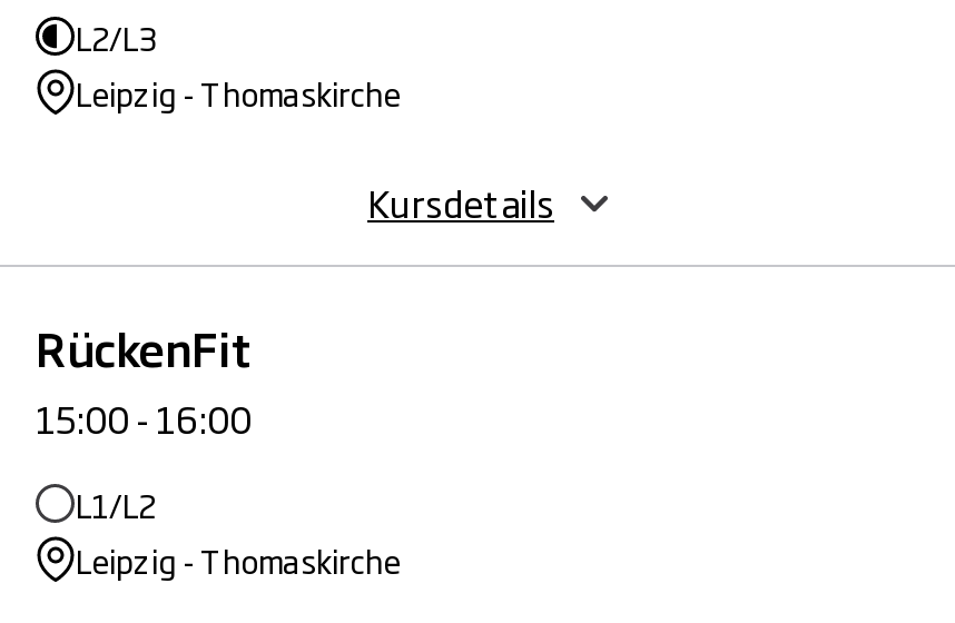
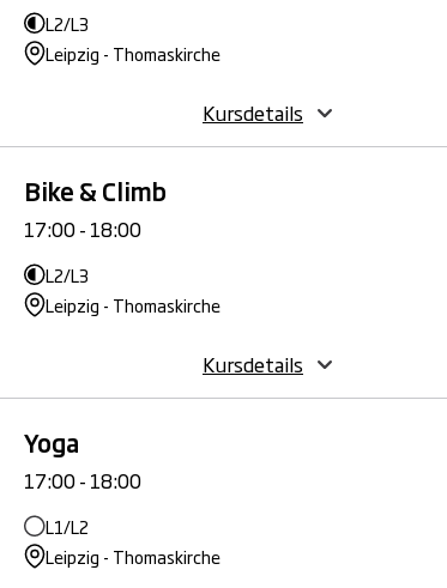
- RückenFit
- 15:00 - 16:00
+ Bike & Climb
+ 17:00 - 18:00
+ L2/L3
+ Leipzig - Thomaskirche
+ Kursdetails
+ Yoga
+ 17:00 - 18:00
